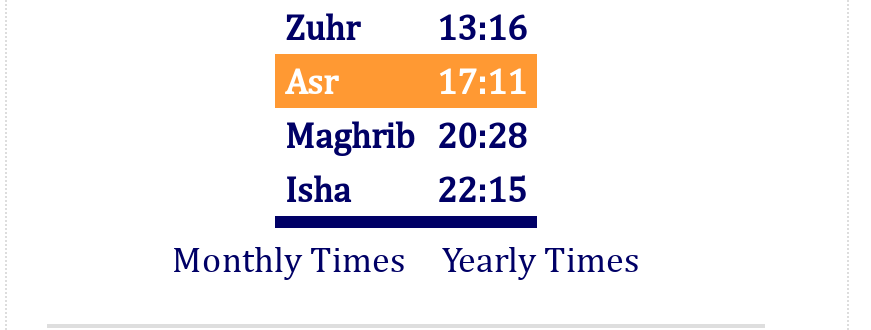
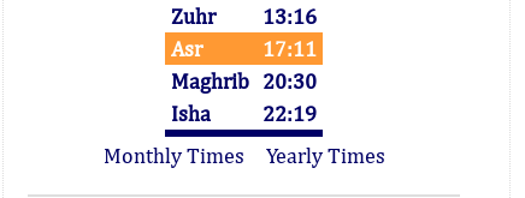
- Maghrib 20:28
+ Maghrib 20:30

- 22:15
+ 22:19
